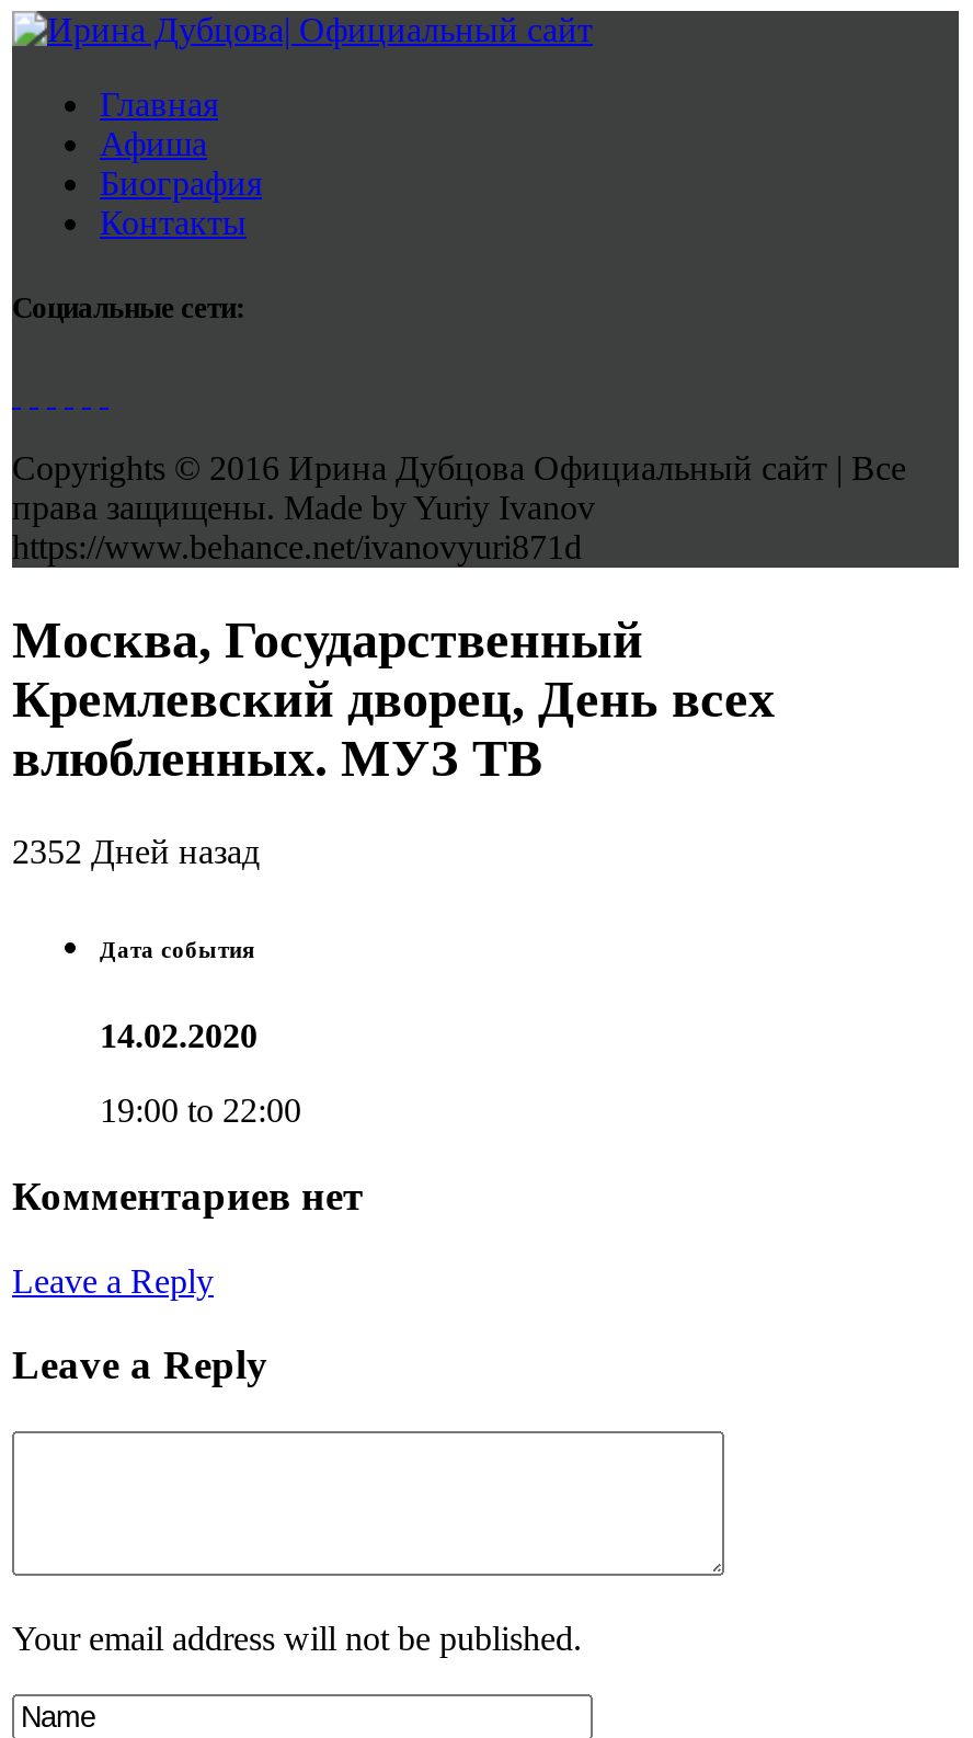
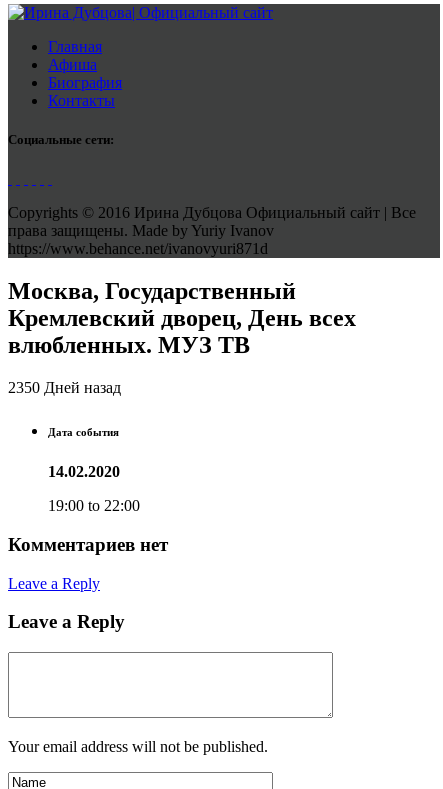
- 2352 Дней назад
+ 2350 Дней назад
